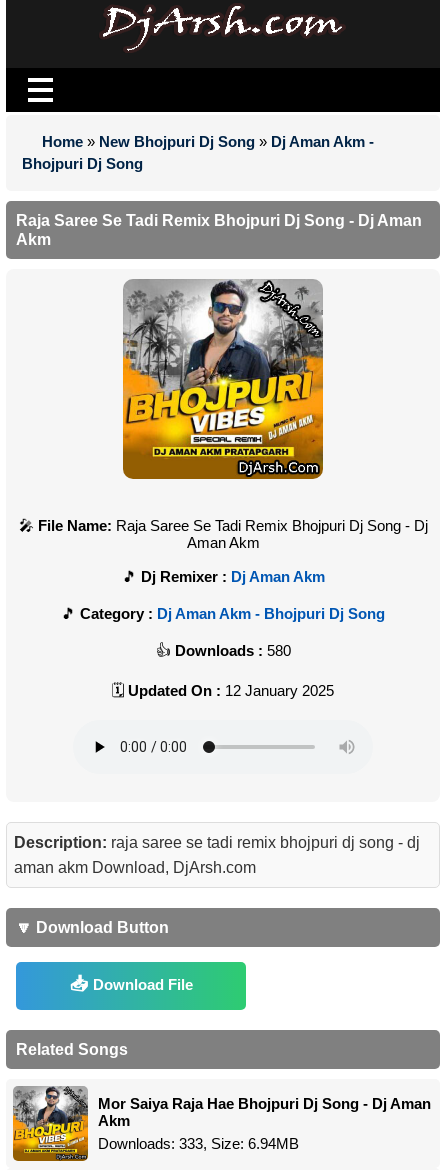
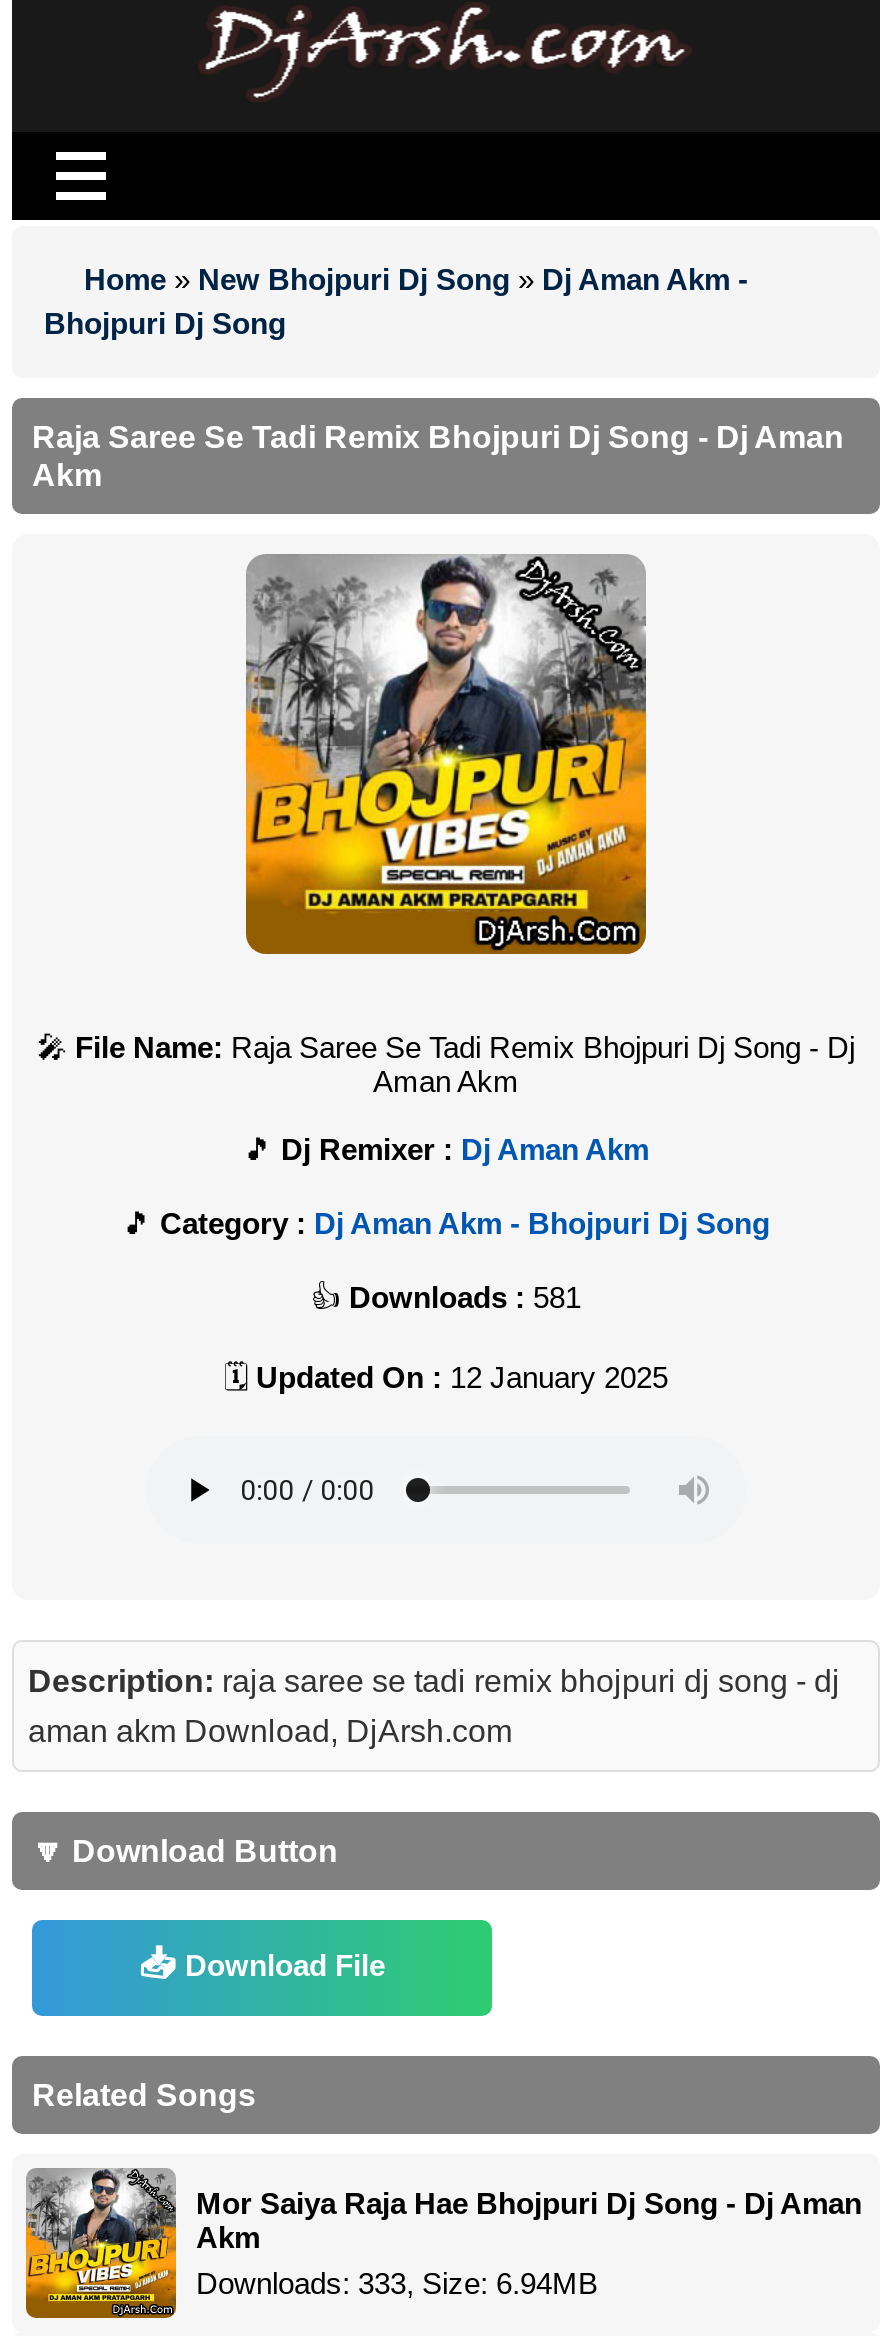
- Downloads : 580
+ Downloads : 581
